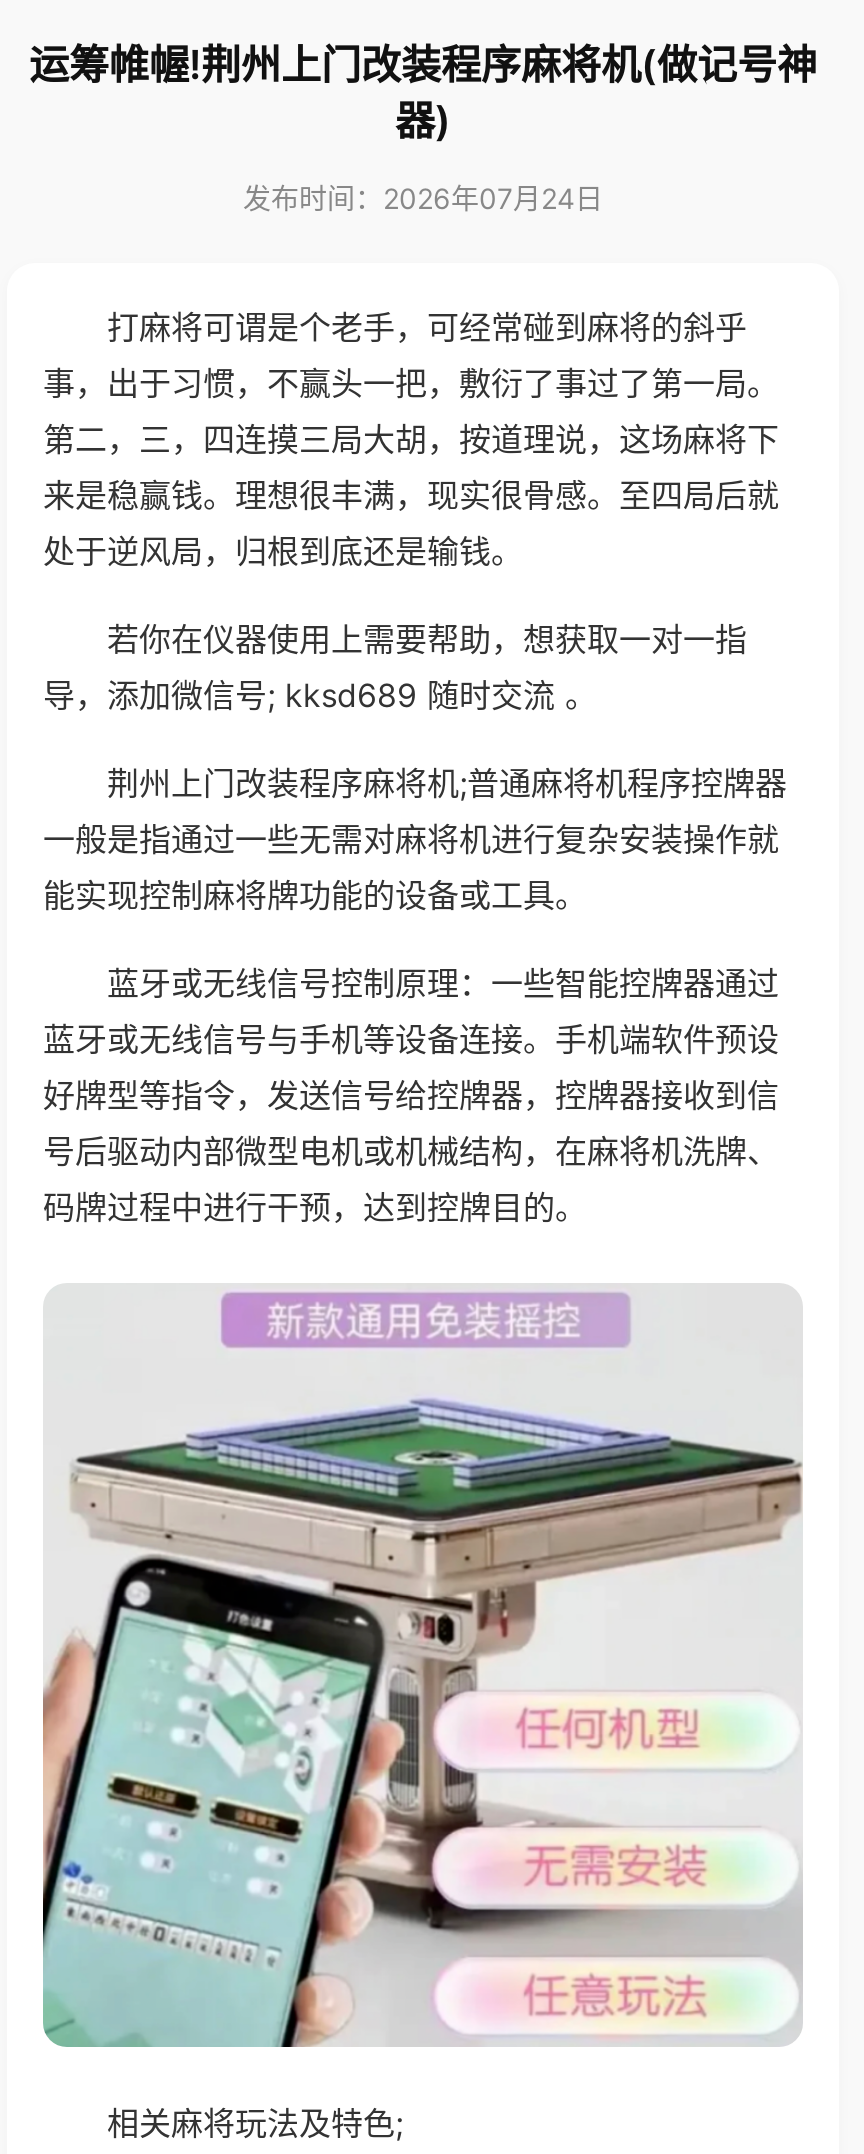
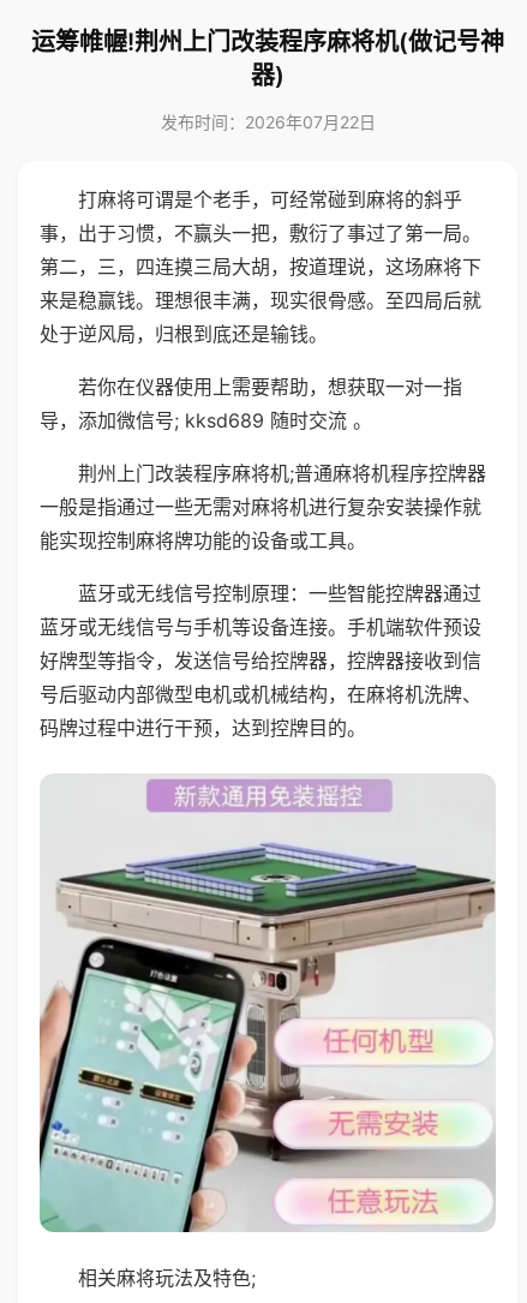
- 发布时间：2026年07月24日
+ 发布时间：2026年07月22日
